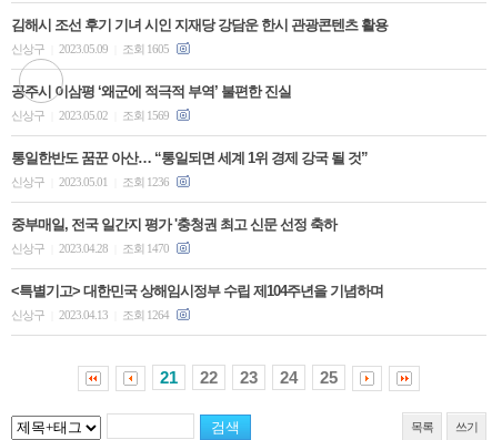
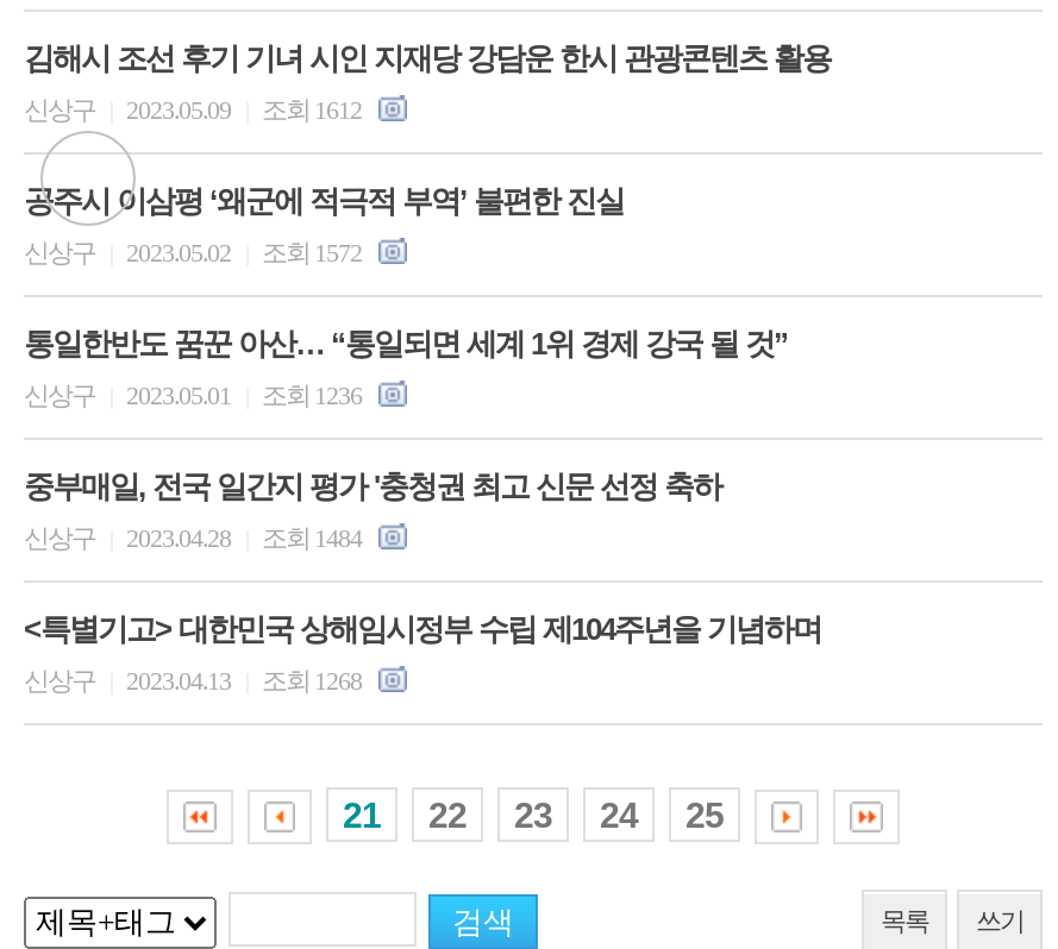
- 신상구 2023.05.09 조회 1605
+ 신상구 2023.05.09 조회 1612

- 신상구 2023.05.02 조회 1569
+ 신상구 2023.05.02 조회 1572

- 신상구 2023.04.28 조회 1470
+ 신상구 2023.04.28 조회 1484

- 신상구 2023.04.13 조회 1264
+ 신상구 2023.04.13 조회 1268
